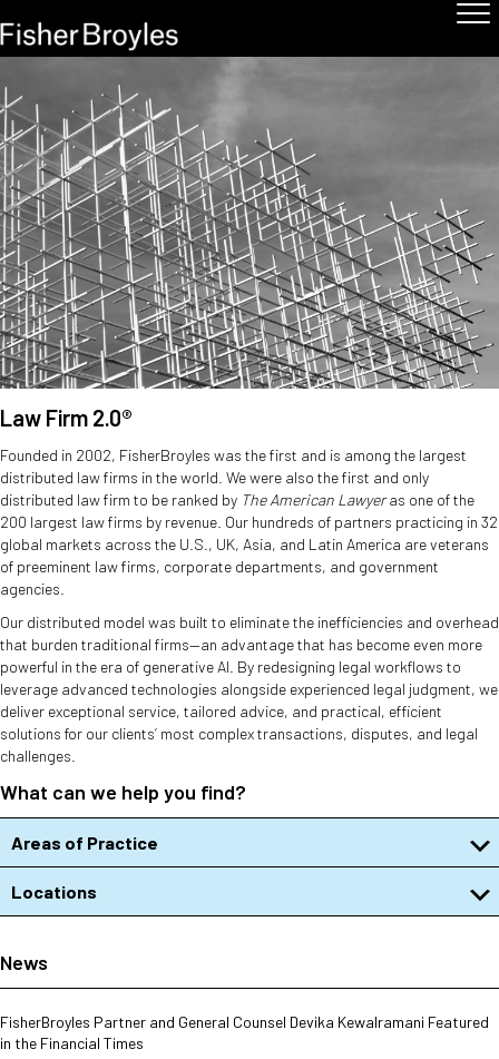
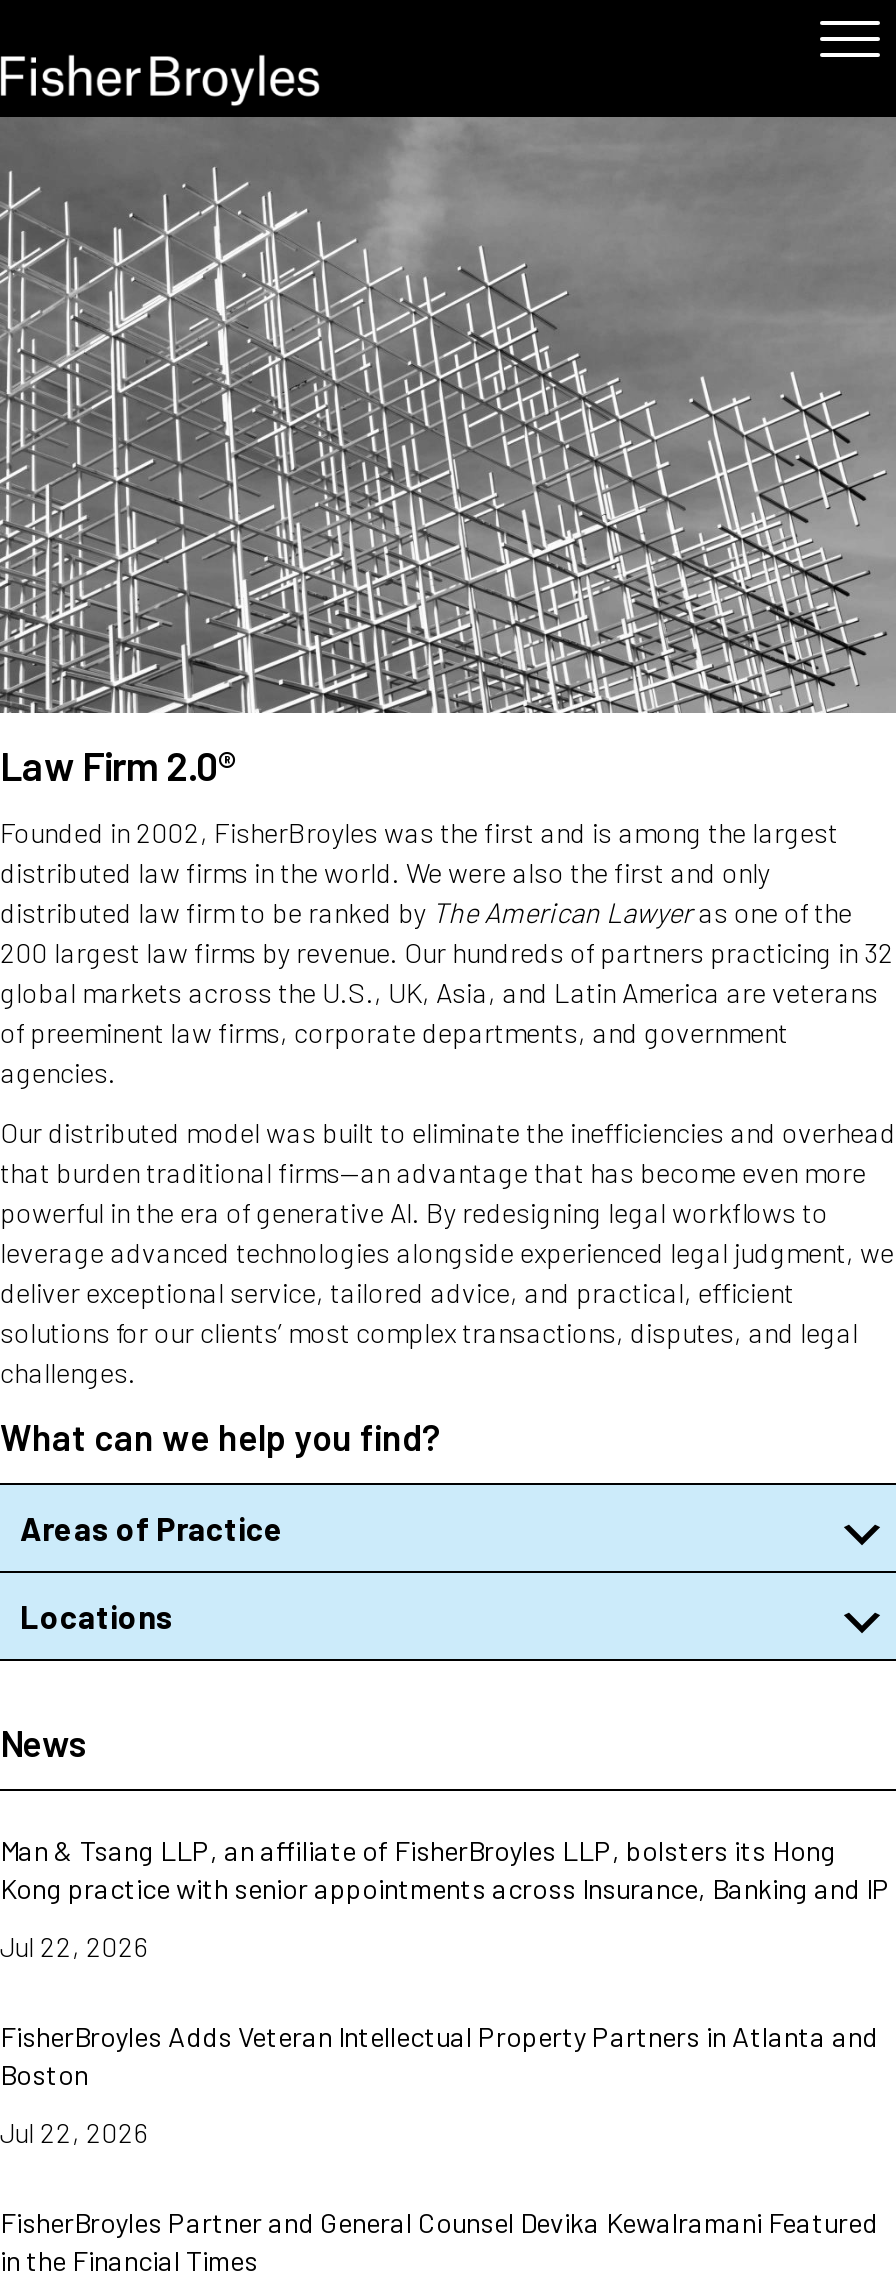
+ Man & Tsang LLP, an affiliate of FisherBroyles LLP, bolsters its Hong
+ Kong practice with senior appointments across Insurance, Banking and IP
+ Jul 22, 2026
+ FisherBroyles Adds Veteran Intellectual Property Partners in Atlanta and
+ Boston
+ Jul 22, 2026
